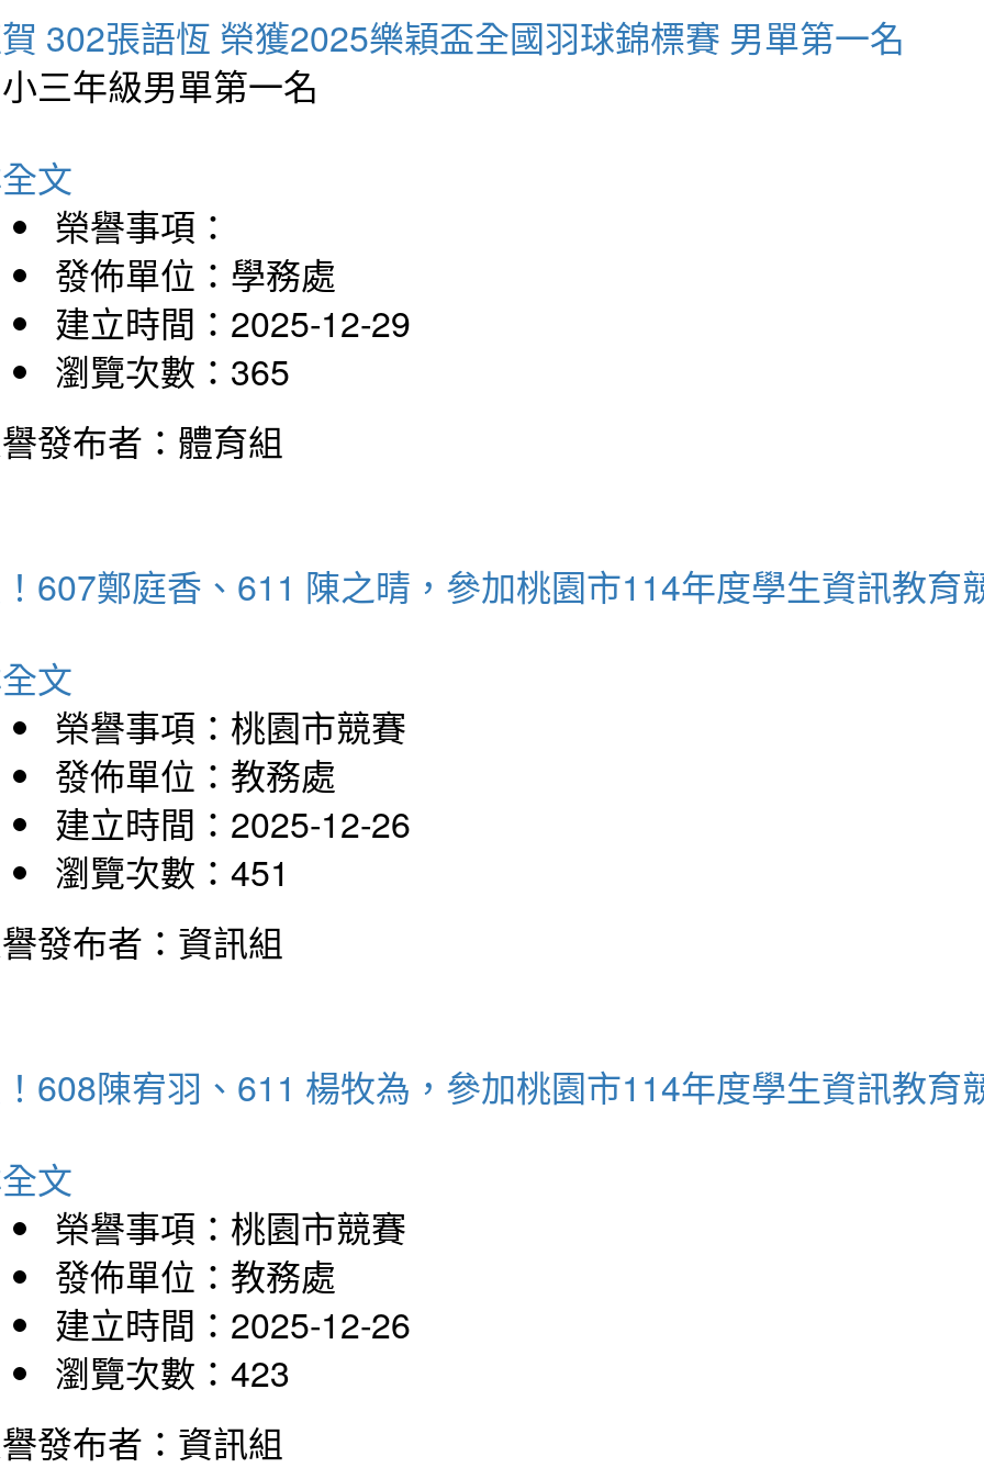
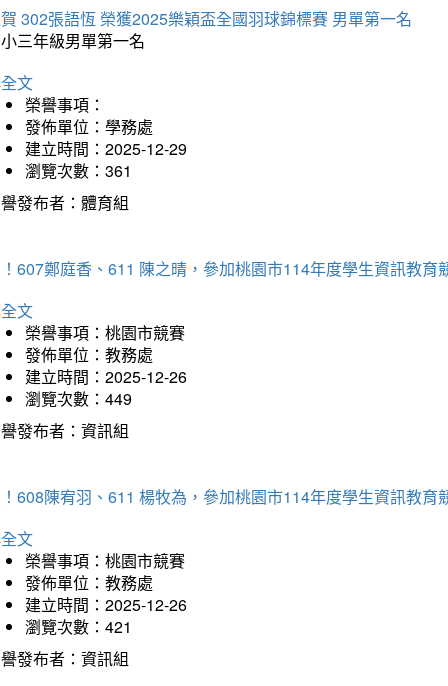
- 瀏覽次數：365
+ 瀏覽次數：361

- 瀏覽次數：451
+ 瀏覽次數：449

- 瀏覽次數：423
+ 瀏覽次數：421
